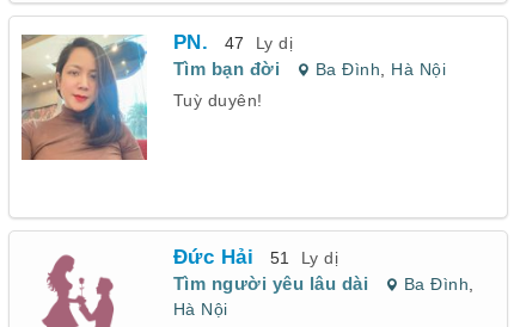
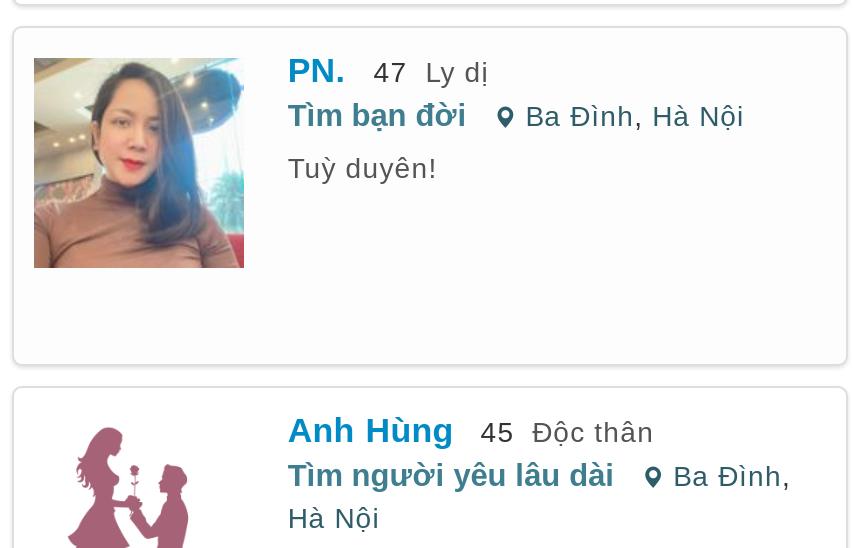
- Đức Hải 51 Ly dị
+ Anh Hùng 45 Độc thân
